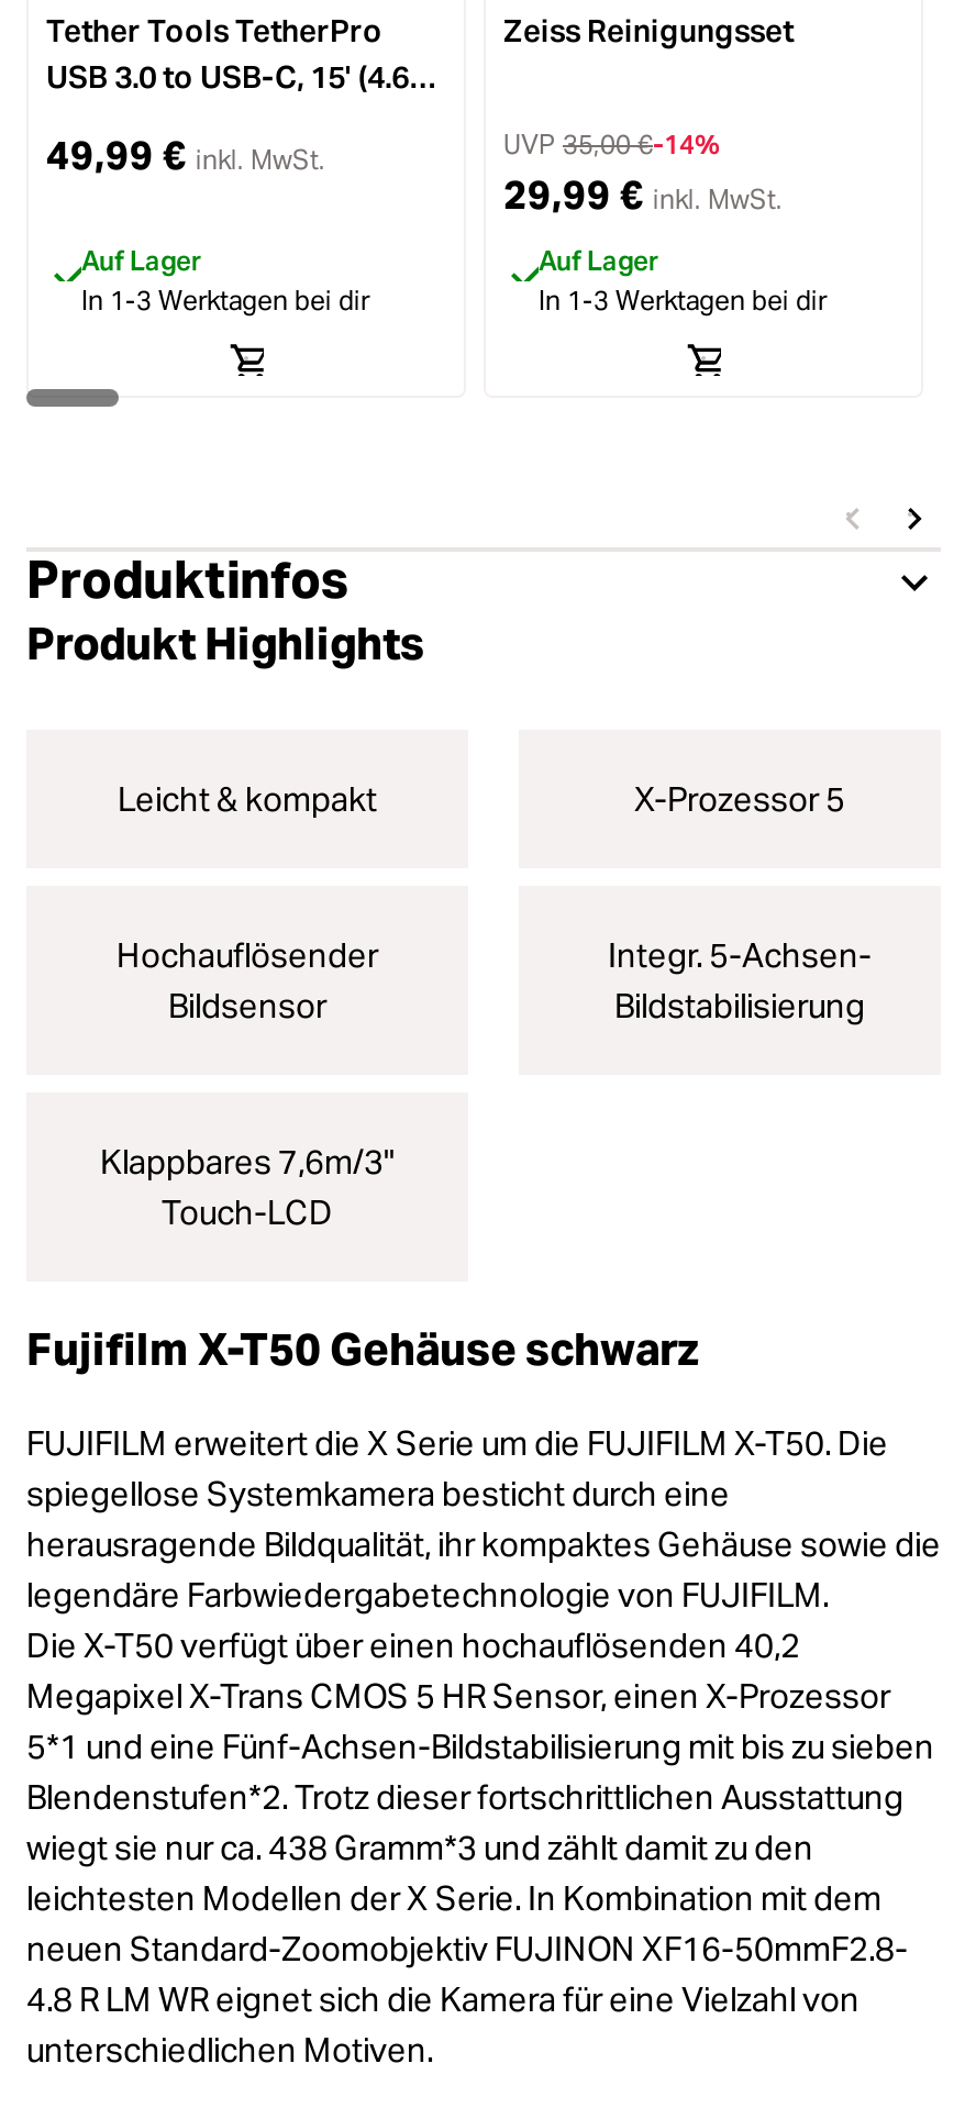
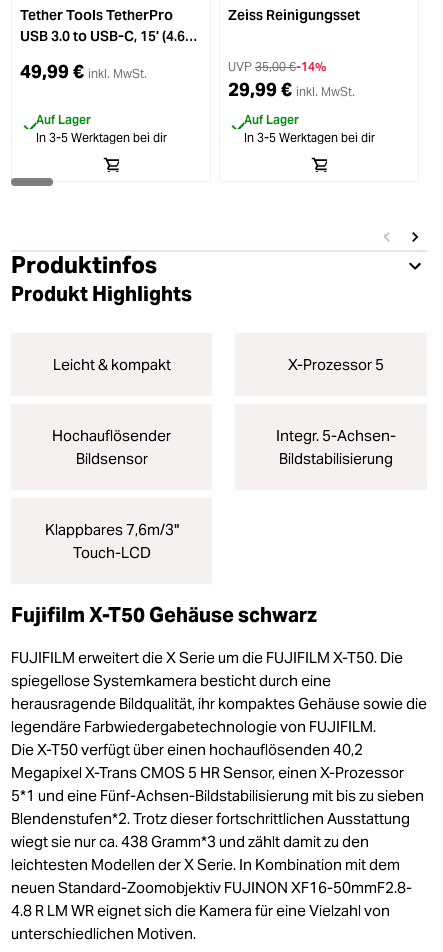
- In 1-3 Werktagen bei dir
+ In 3-5 Werktagen bei dir

- In 1-3 Werktagen bei dir
+ In 3-5 Werktagen bei dir
